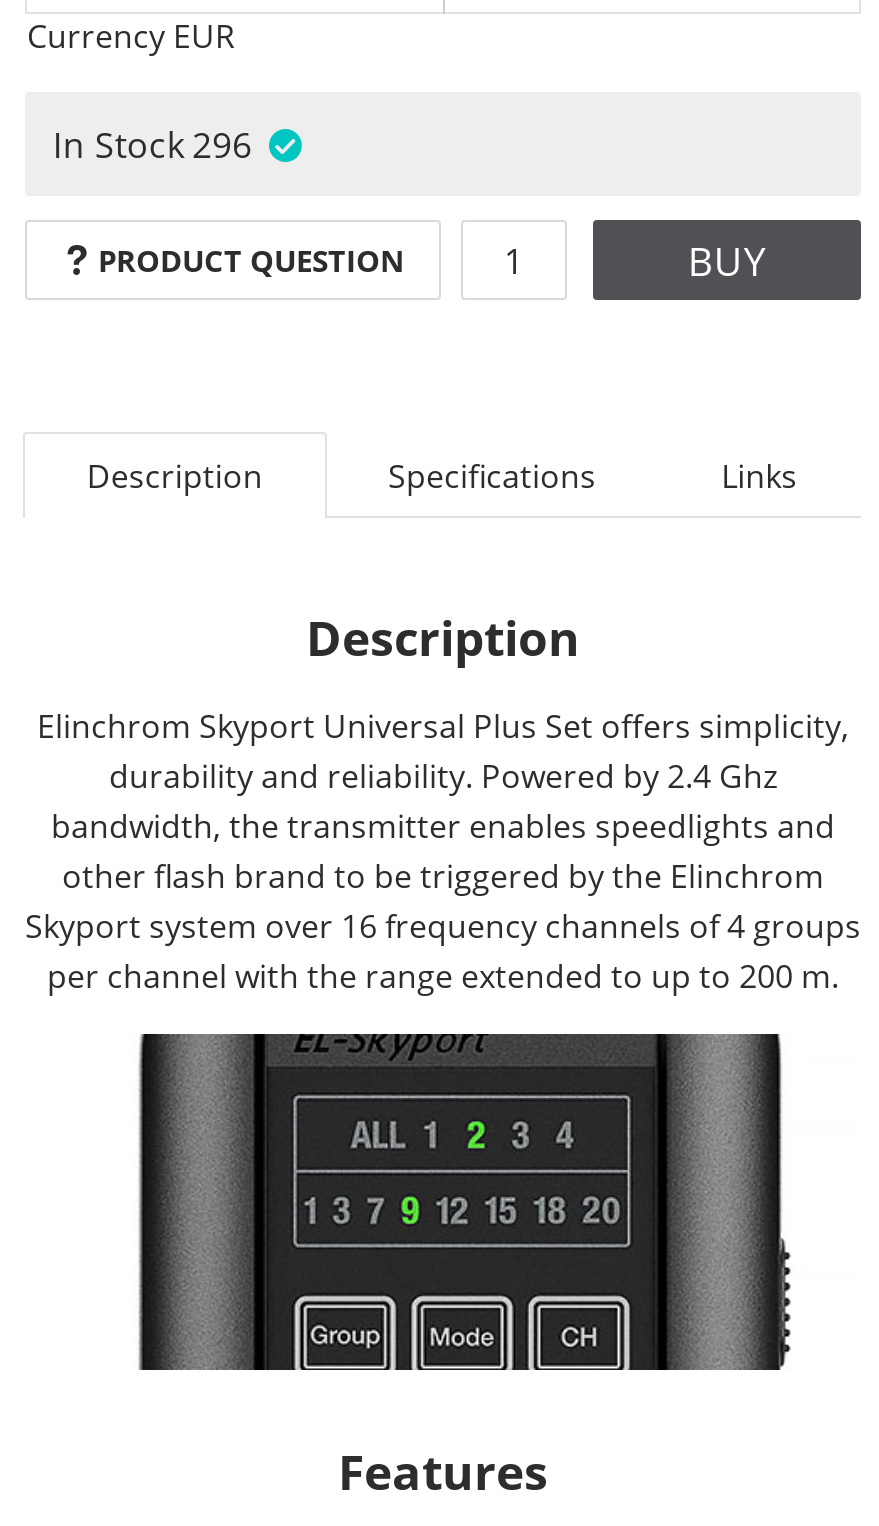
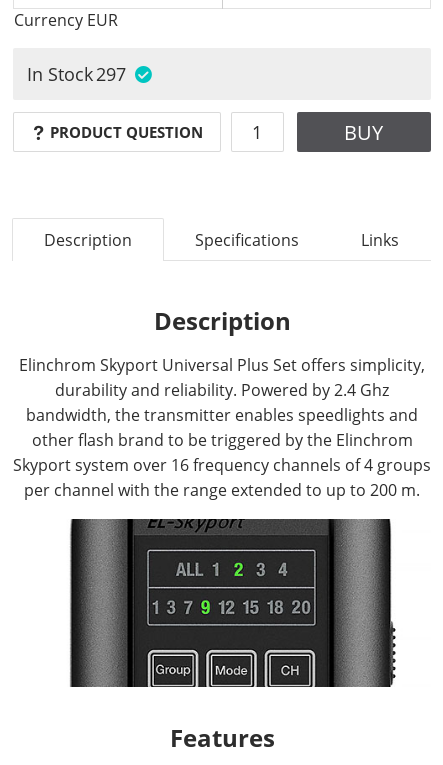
- In Stock 296
+ In Stock 297
